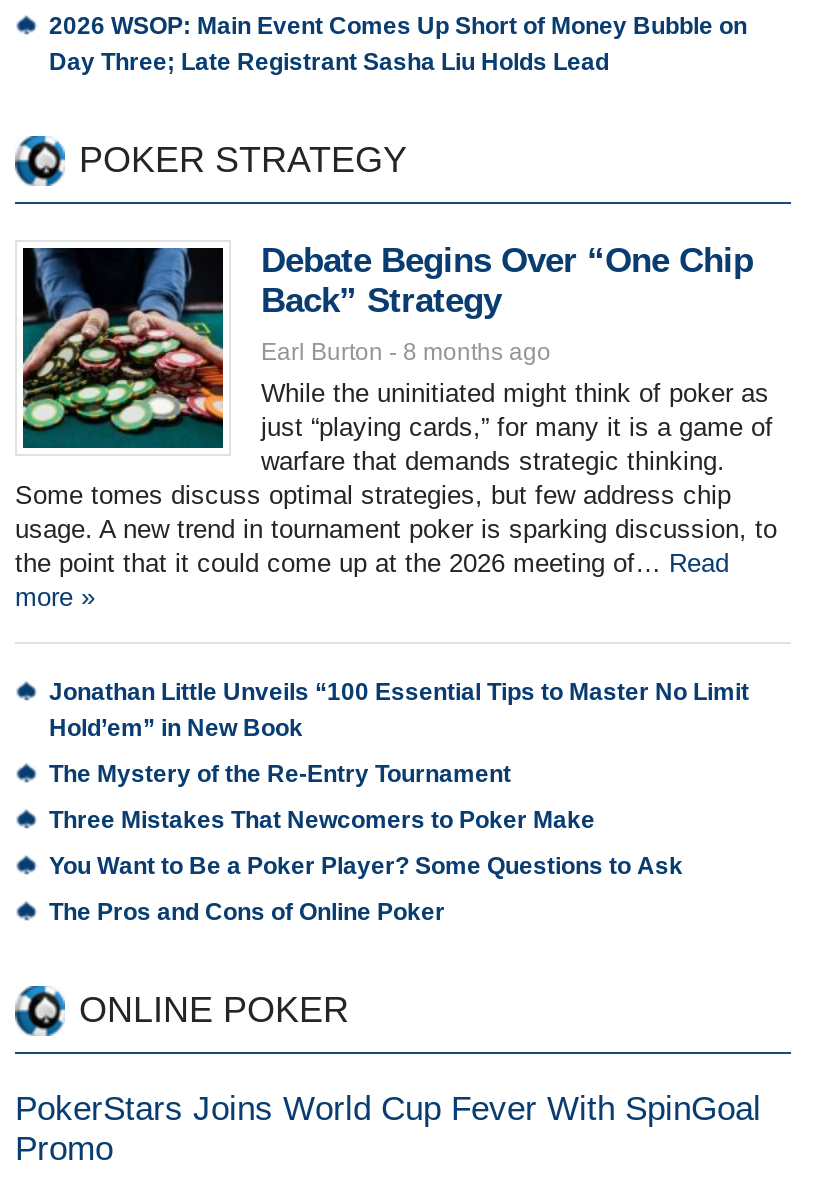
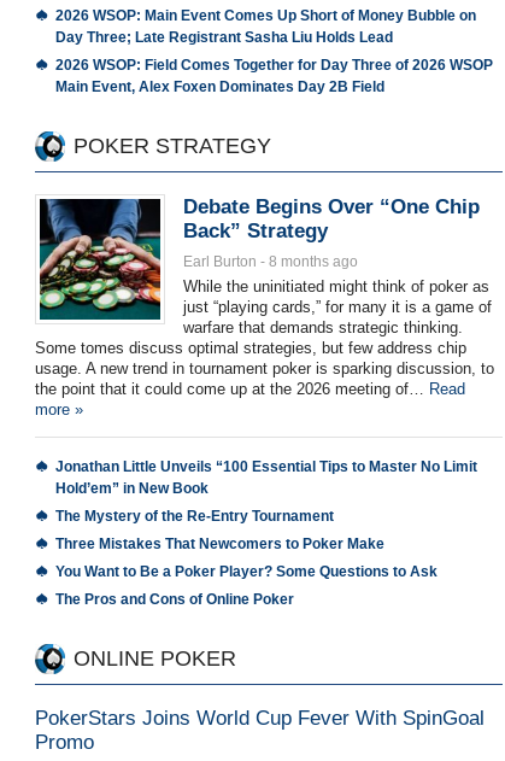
+ 2026 WSOP: Field Comes Together for Day Three of 2026 WSOP
+ Main Event, Alex Foxen Dominates Day 2B Field
